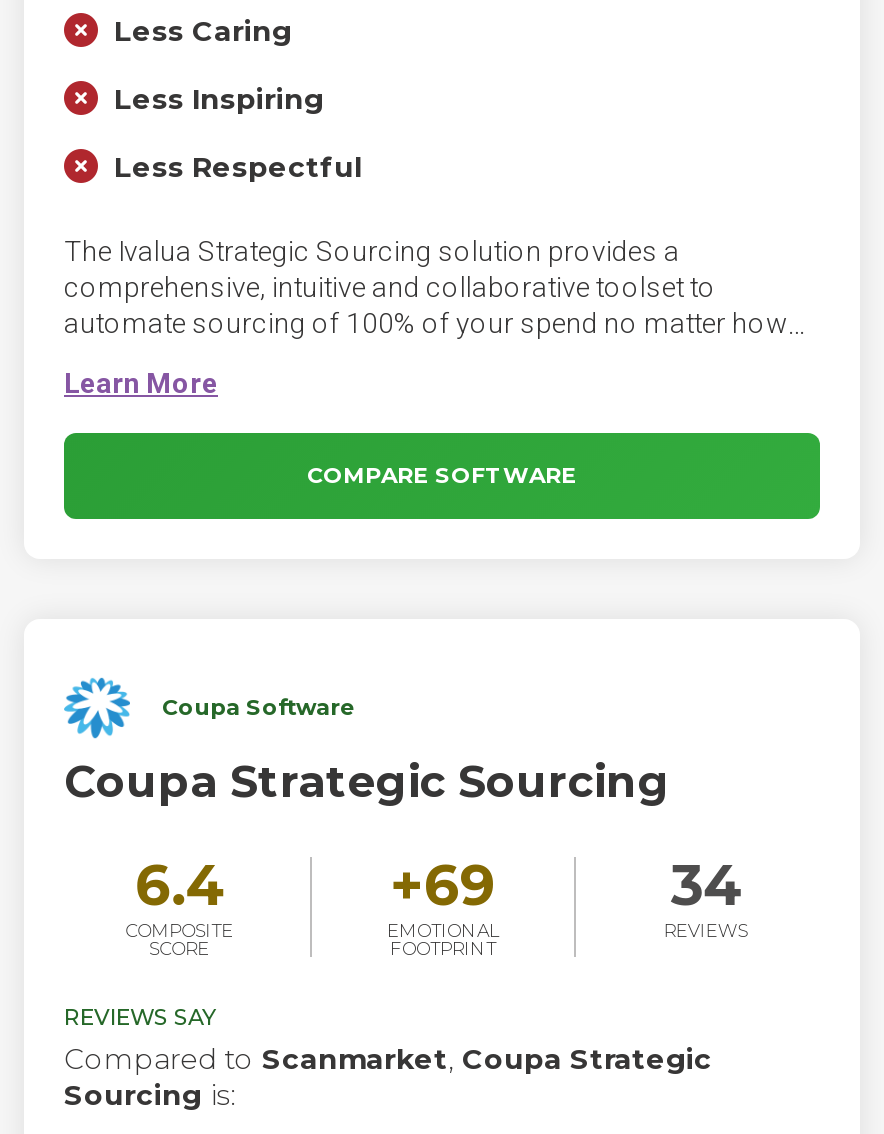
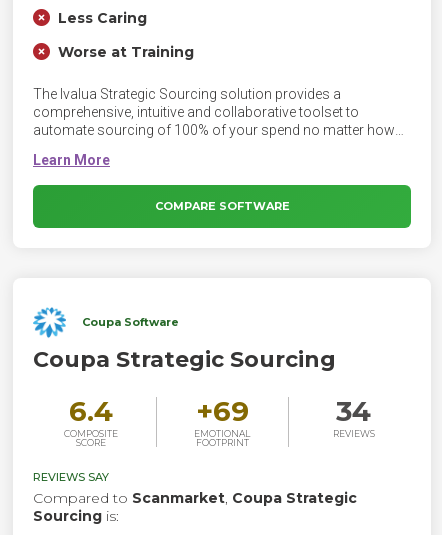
- Less Inspiring
- Less Respectful
+ Worse at Training
